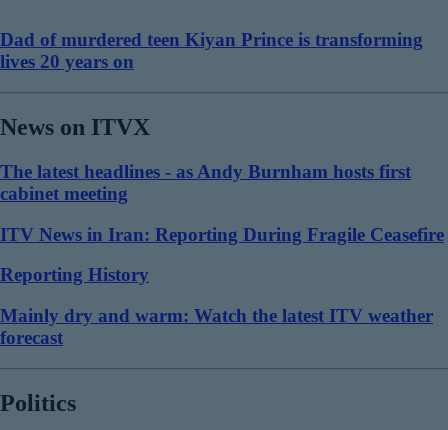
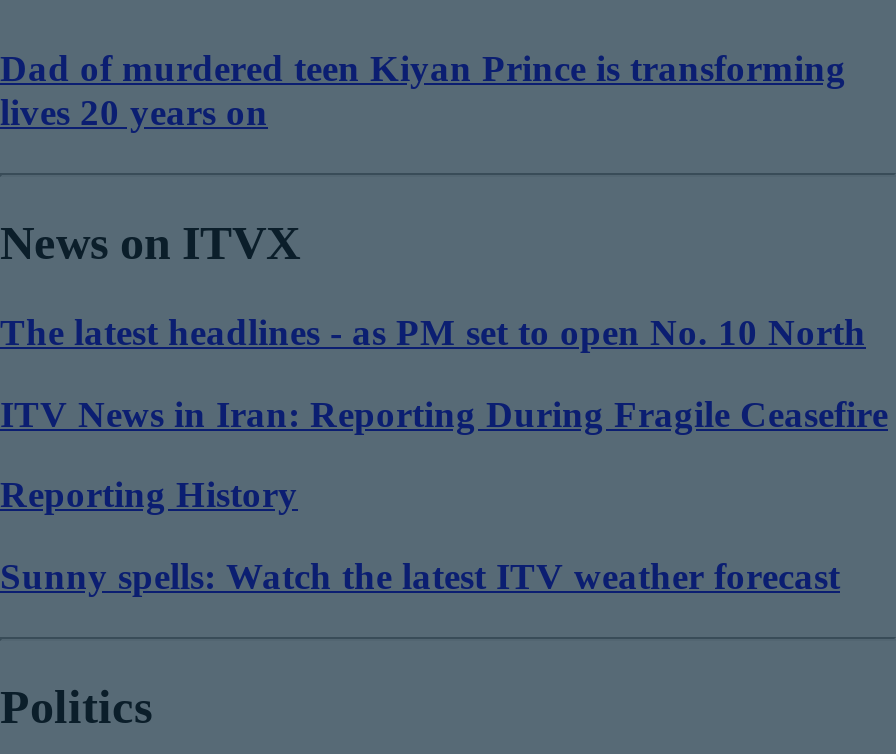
- The latest headlines - as Andy Burnham hosts first
- cabinet meeting
+ The latest headlines - as PM set to open No. 10 North

- Mainly dry and warm: Watch the latest ITV weather
- forecast
+ Sunny spells: Watch the latest ITV weather forecast
